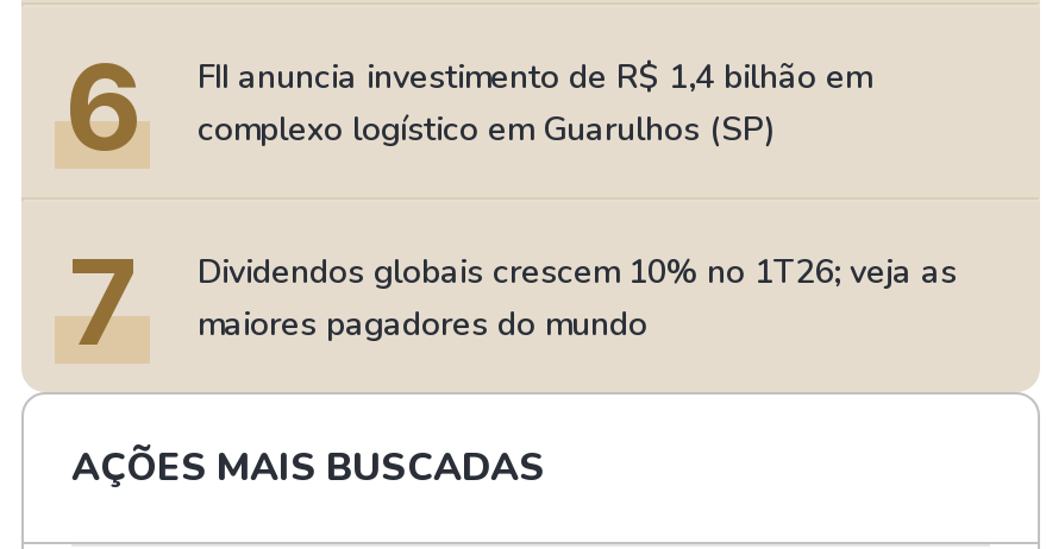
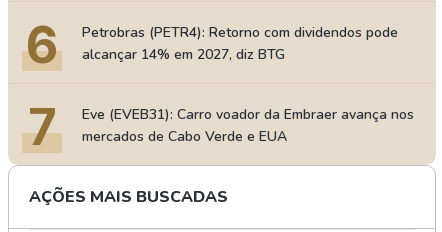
- FII anuncia investimento de R$ 1,4 bilhão em
- complexo logístico em Guarulhos (SP)
+ Petrobras (PETR4): Retorno com dividendos pode
+ alcançar 14% em 2027, diz BTG

- Dividendos globais crescem 10% no 1T26; veja as
- maiores pagadores do mundo
+ Eve (EVEB31): Carro voador da Embraer avança nos
+ mercados de Cabo Verde e EUA
